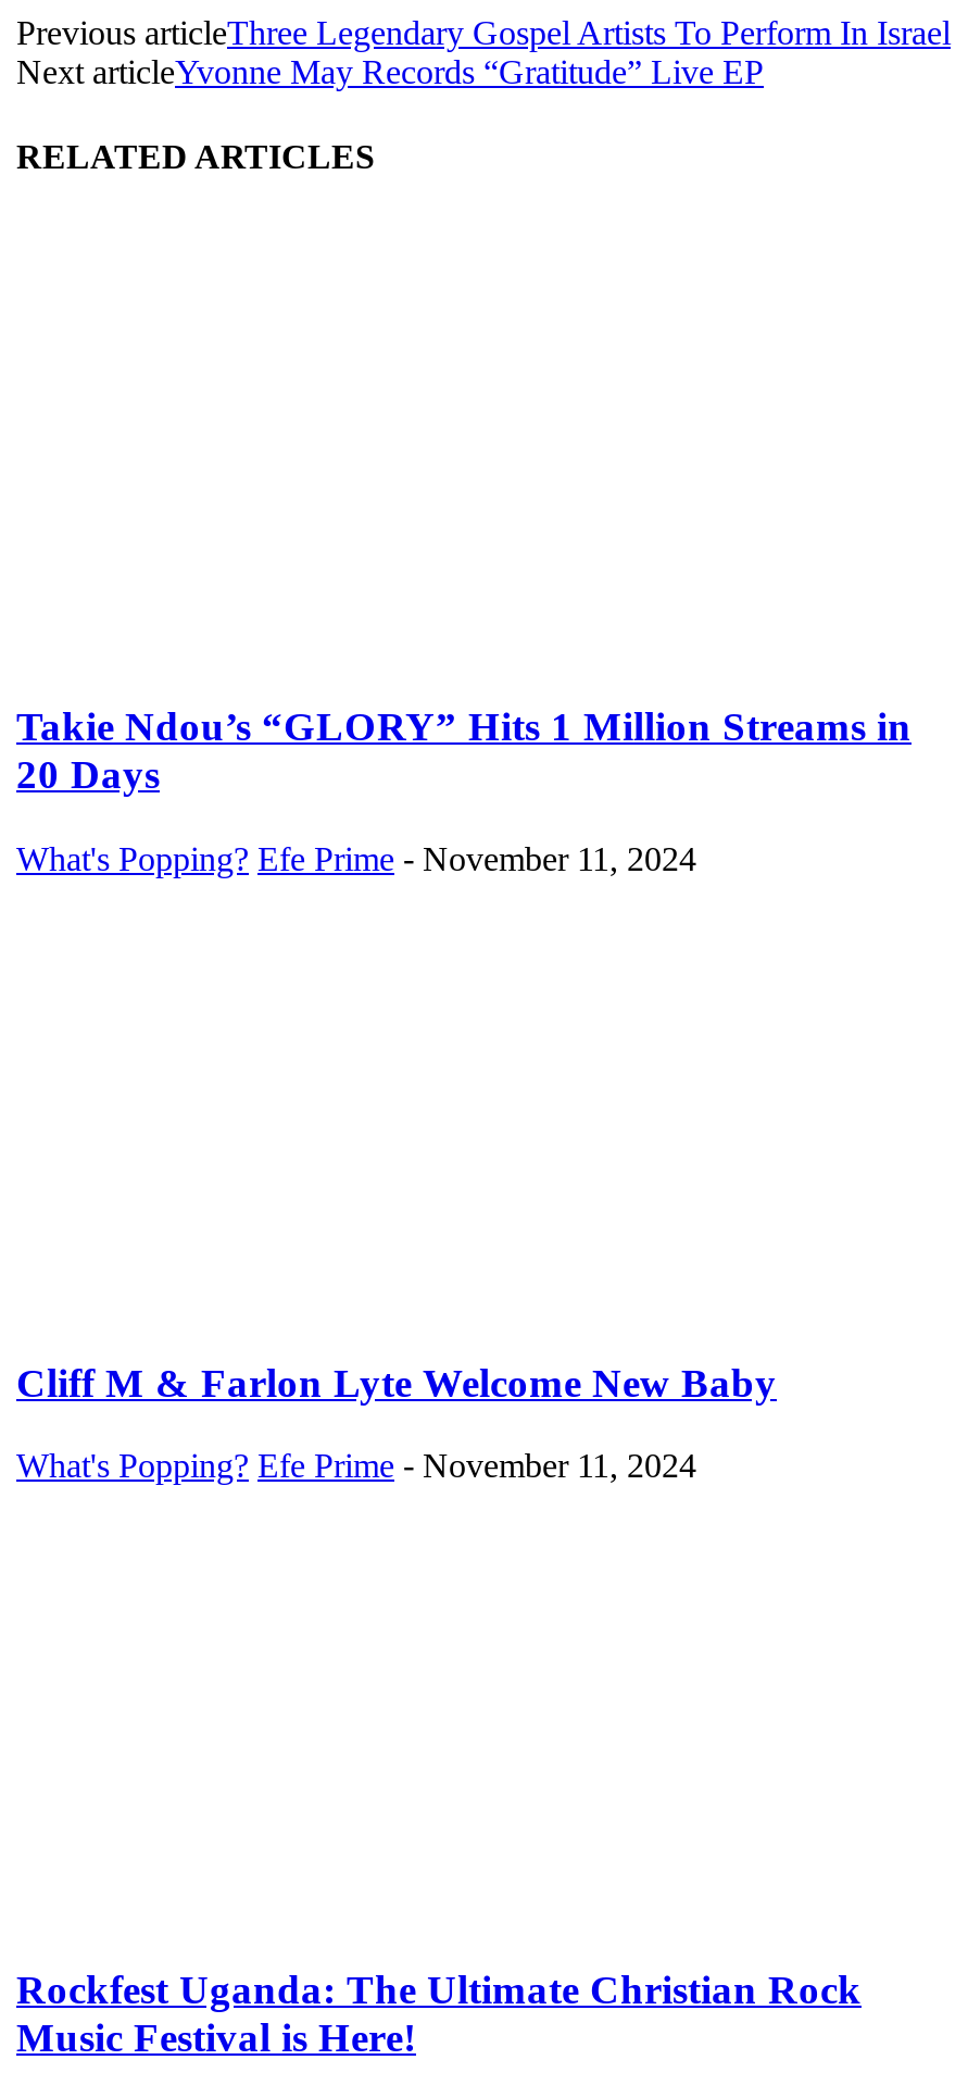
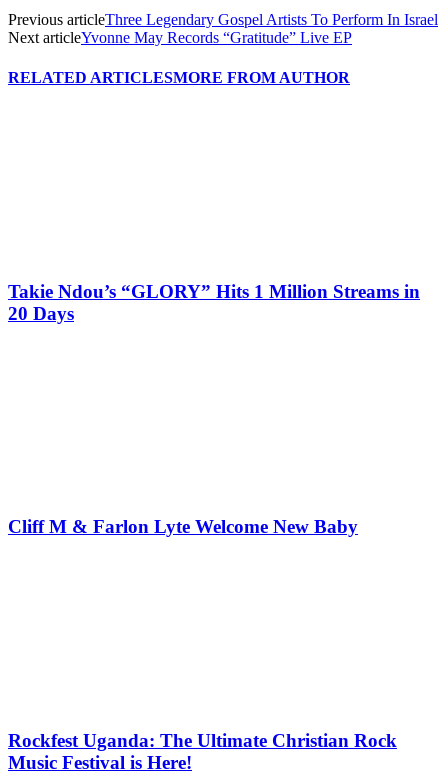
- RELATED ARTICLES
+ RELATED ARTICLESMORE FROM AUTHOR

- What's Popping? Efe Prime - November 11, 2024

- What's Popping? Efe Prime - November 11, 2024
